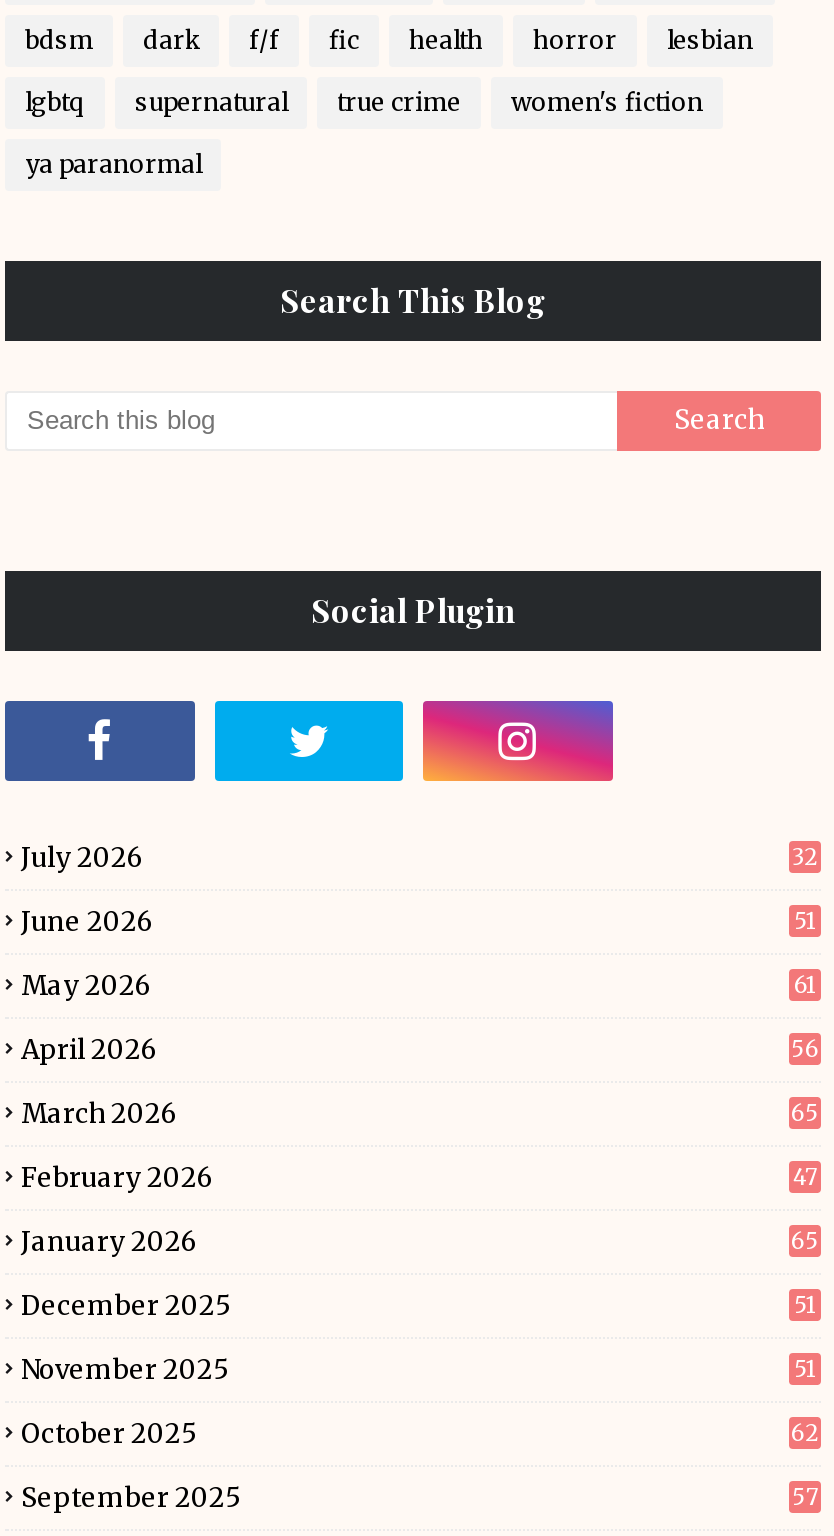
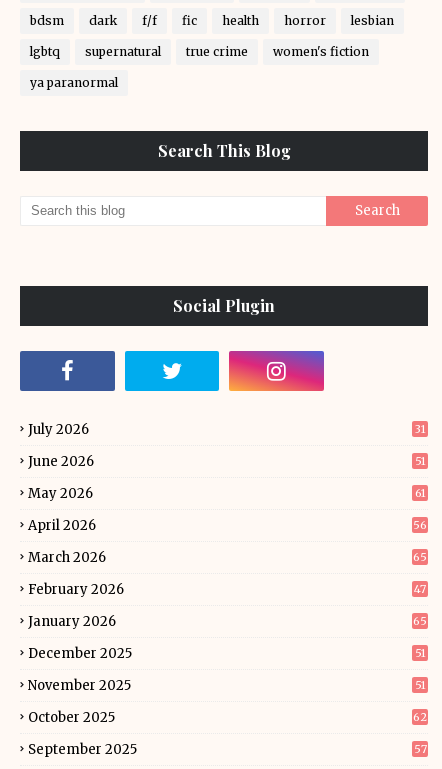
- 32
+ 31
